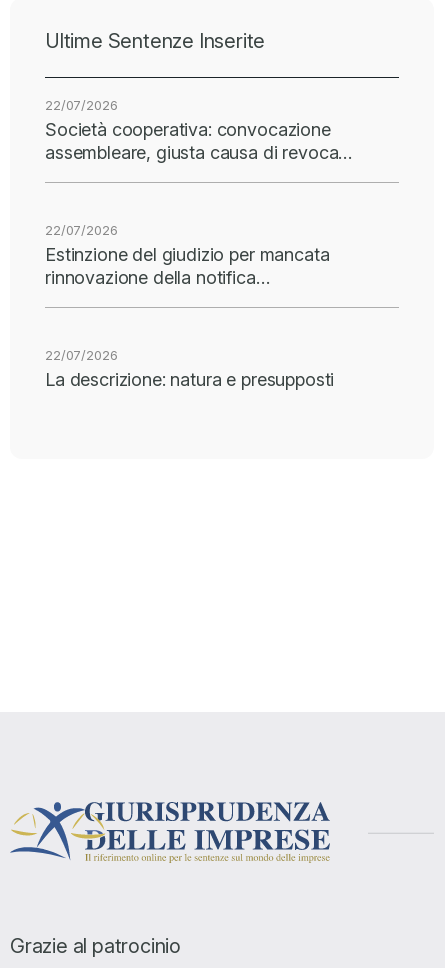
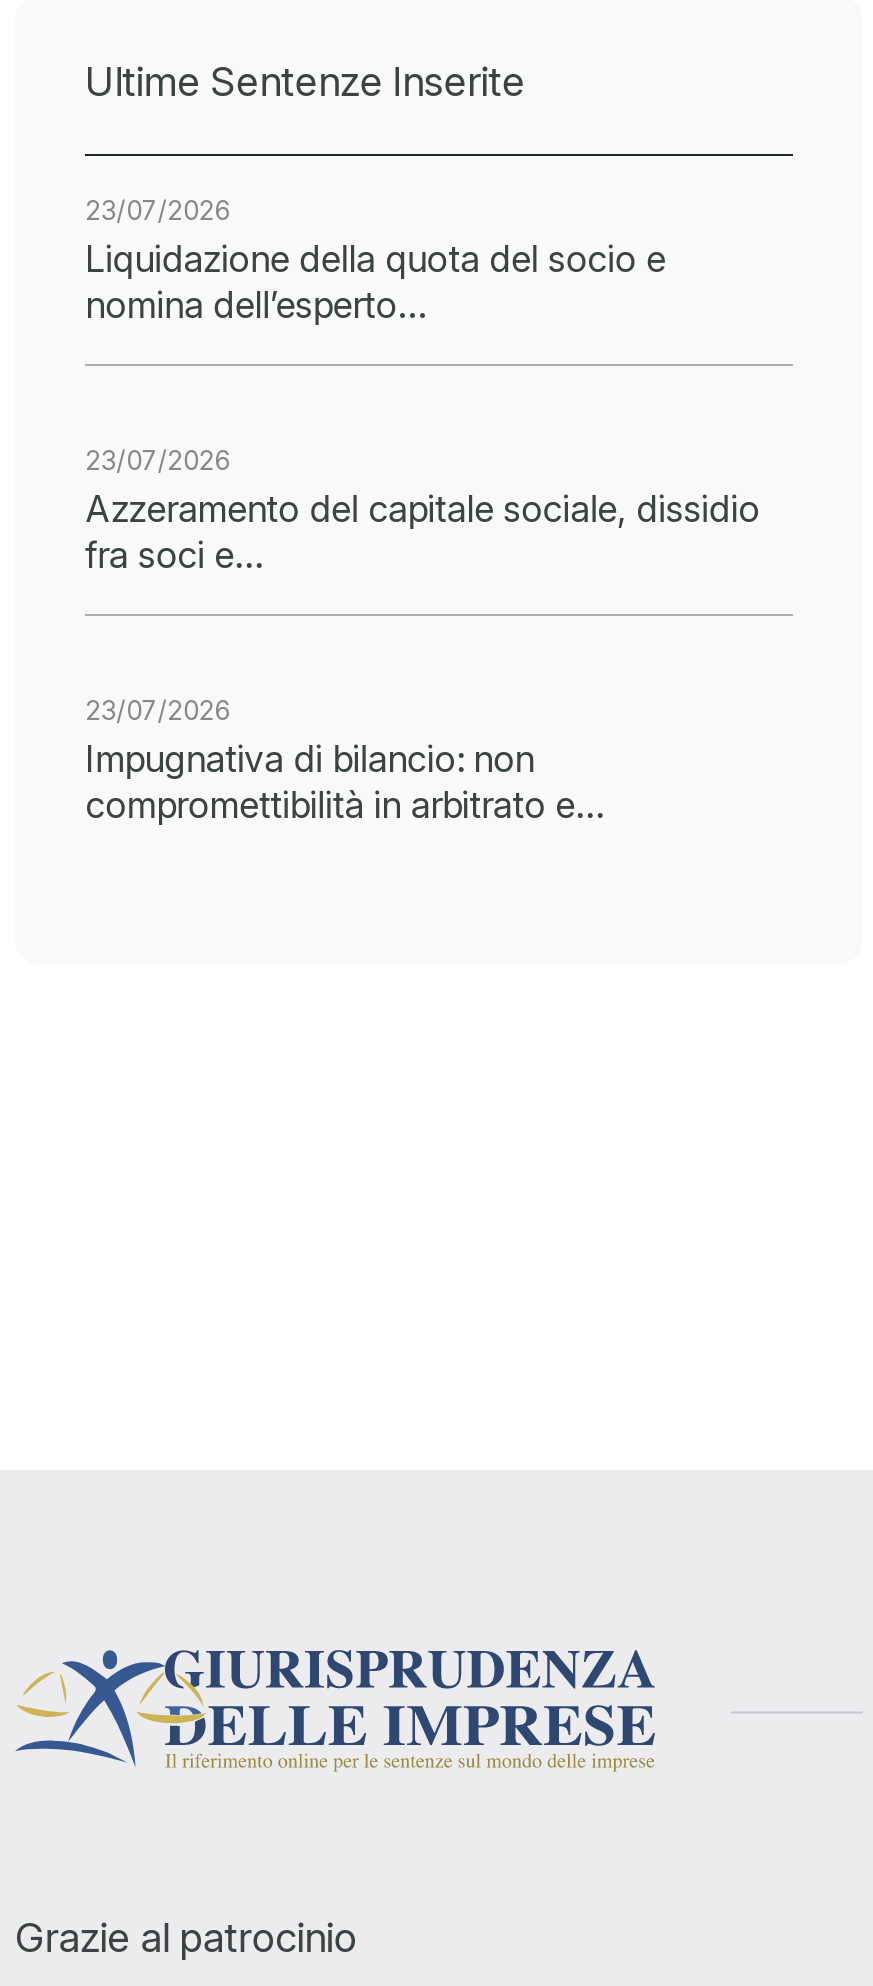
- 22/07/2026
- Società cooperativa: convocazione
- assembleare, giusta causa di revoca…
+ 23/07/2026
+ Liquidazione della quota del socio e
+ nomina dell’esperto…

- 22/07/2026
- Estinzione del giudizio per mancata
- rinnovazione della notifica…
+ 23/07/2026
+ Azzeramento del capitale sociale, dissidio
+ fra soci e…

- 22/07/2026
- La descrizione: natura e presupposti
+ 23/07/2026
+ Impugnativa di bilancio: non
+ compromettibilità in arbitrato e…
